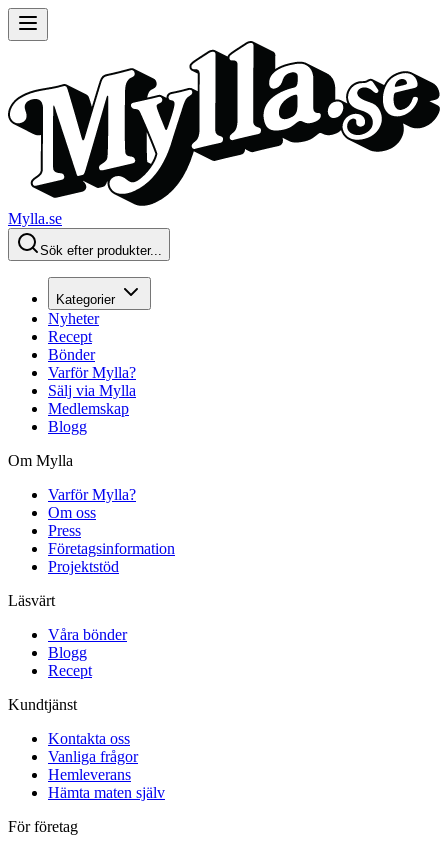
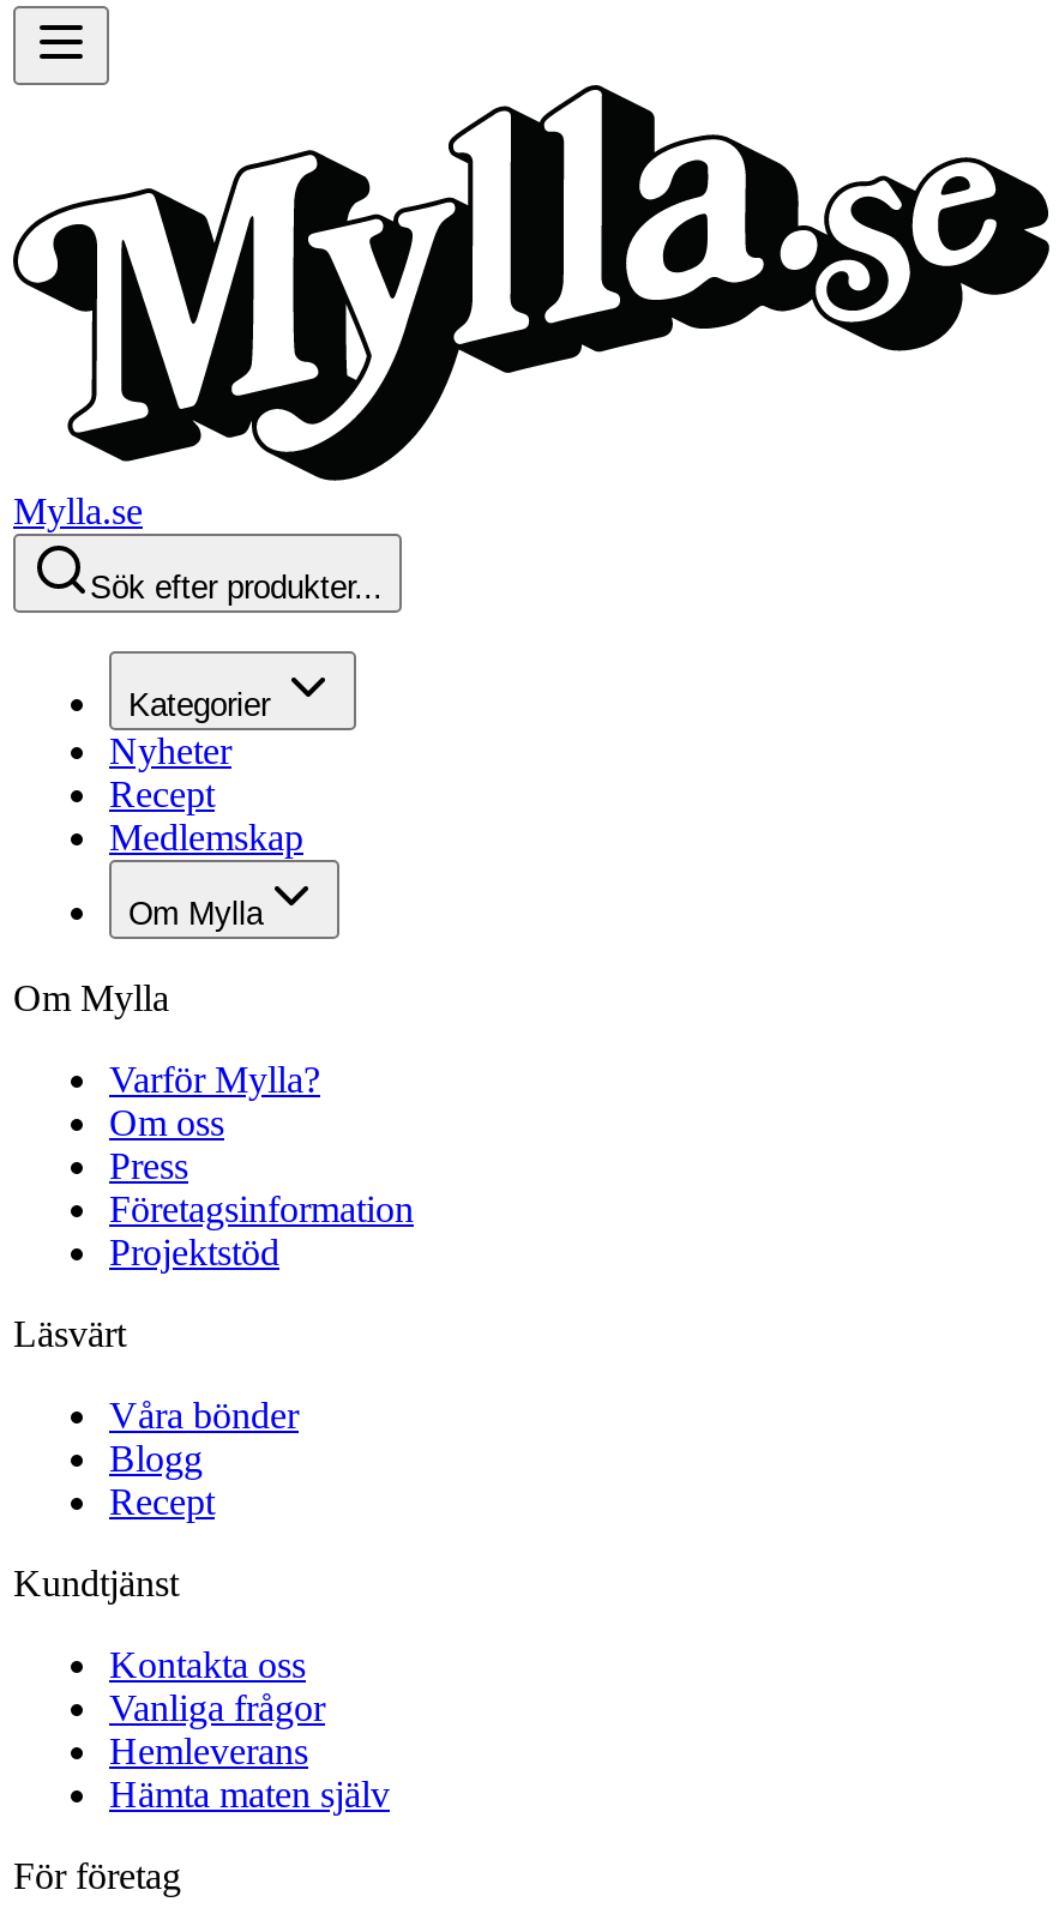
- Bönder
- Varför Mylla?
- Sälj via Mylla

- Blogg
+ Om Mylla
